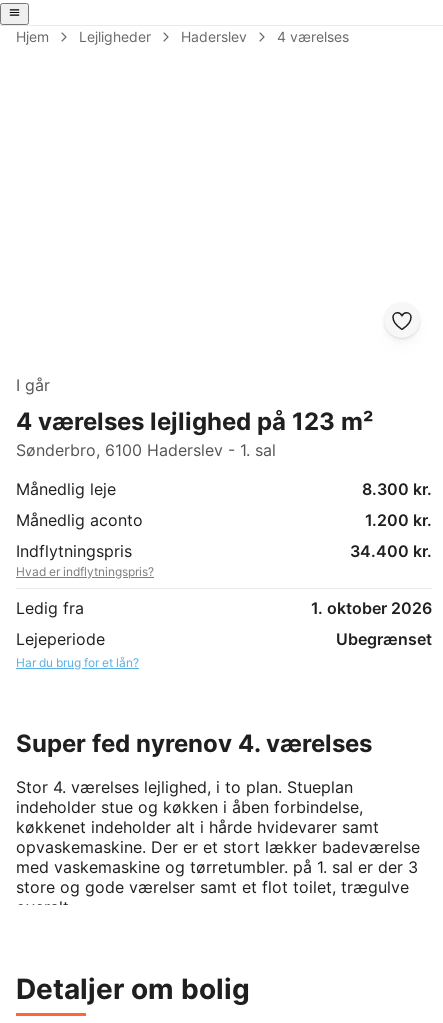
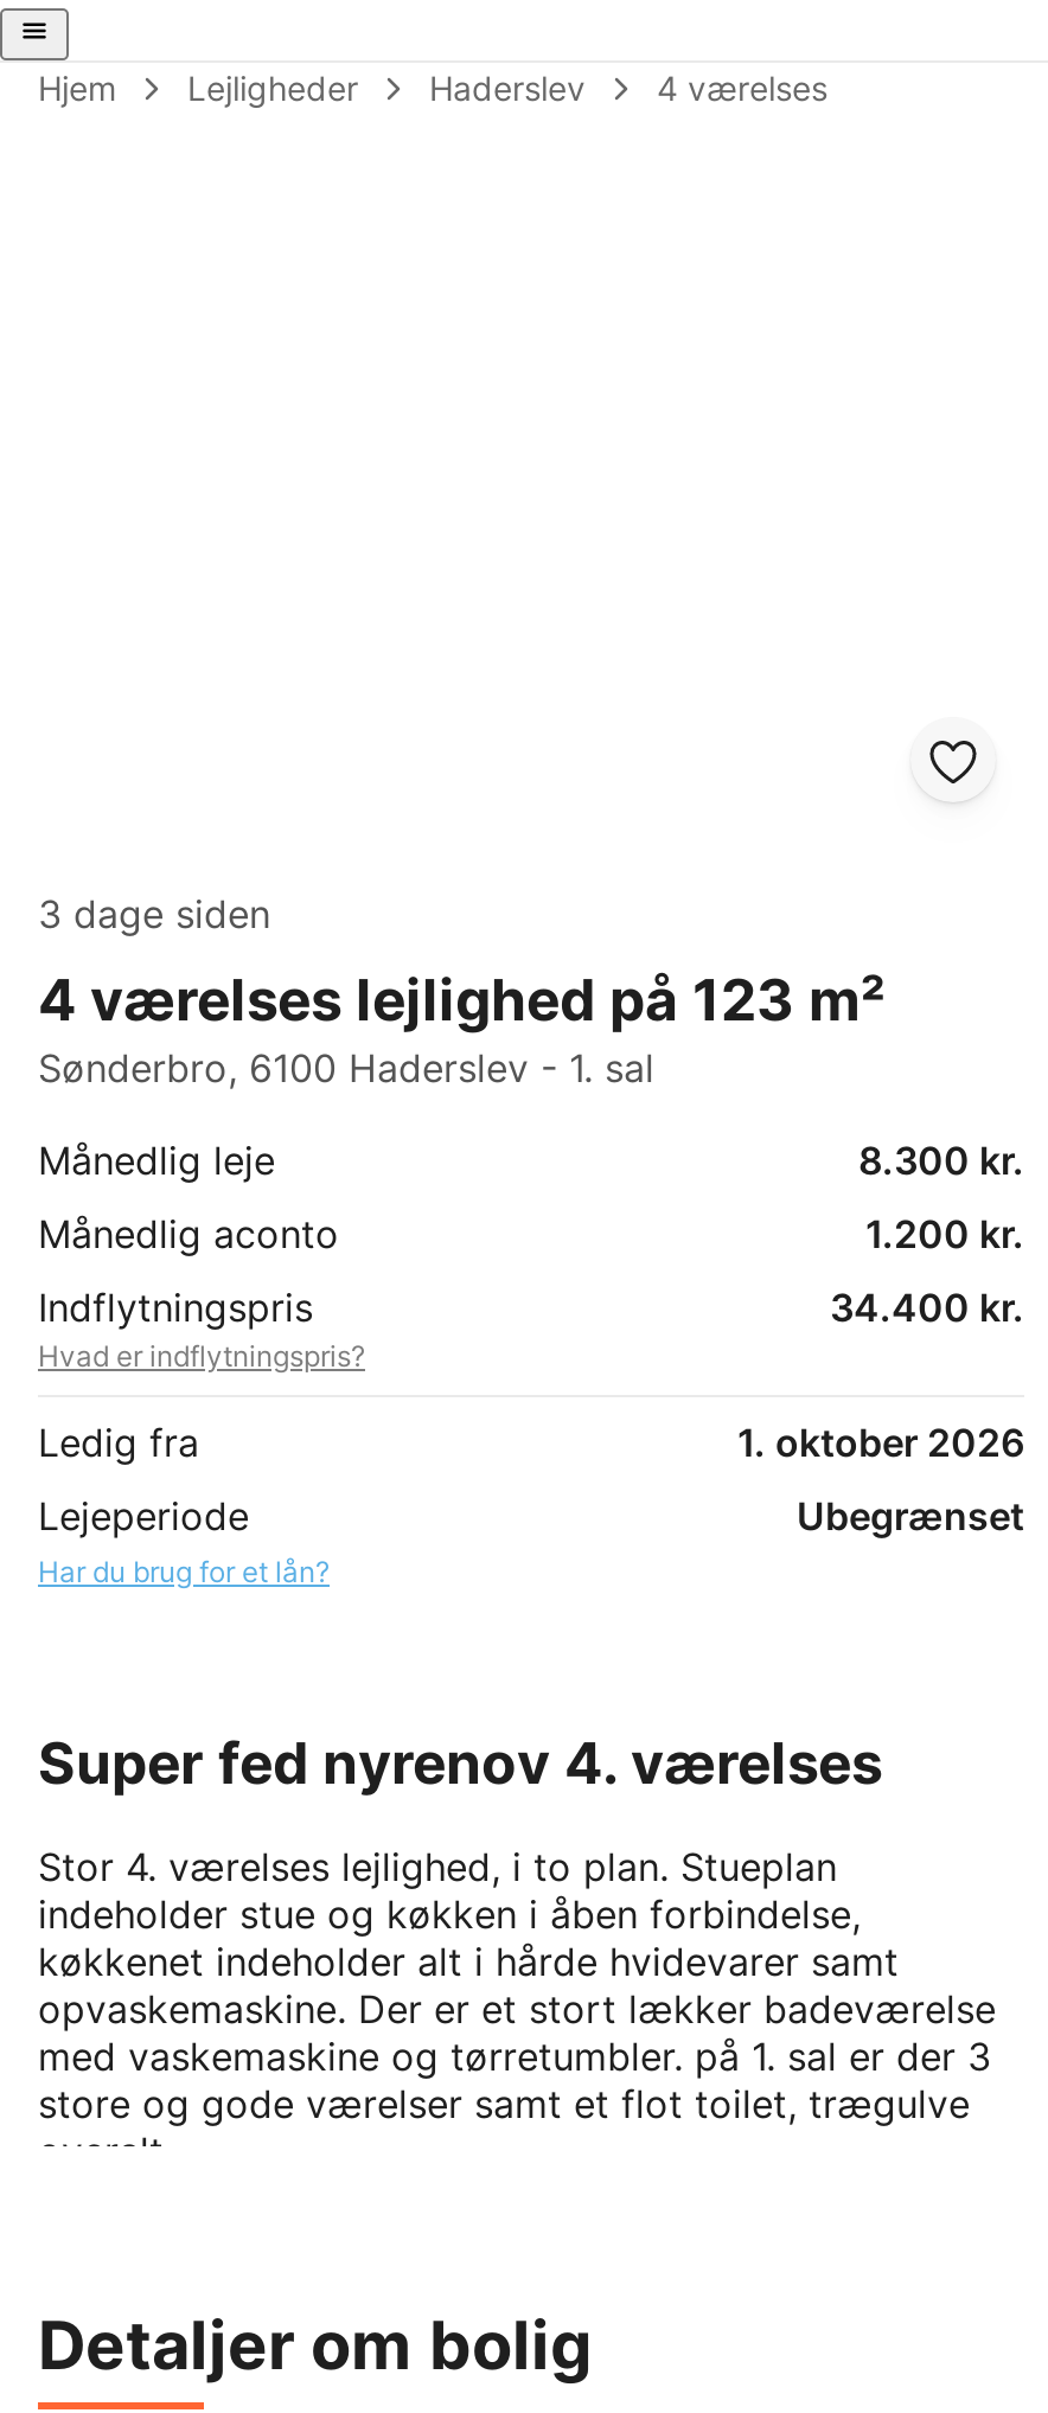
- I går
+ 3 dage siden
